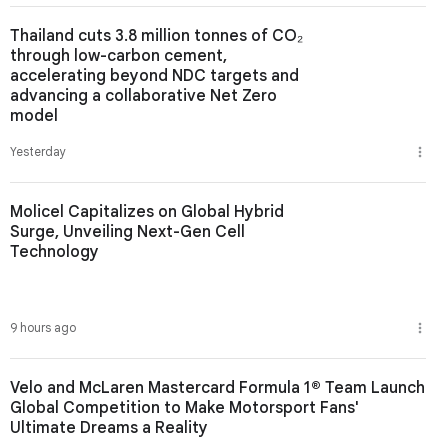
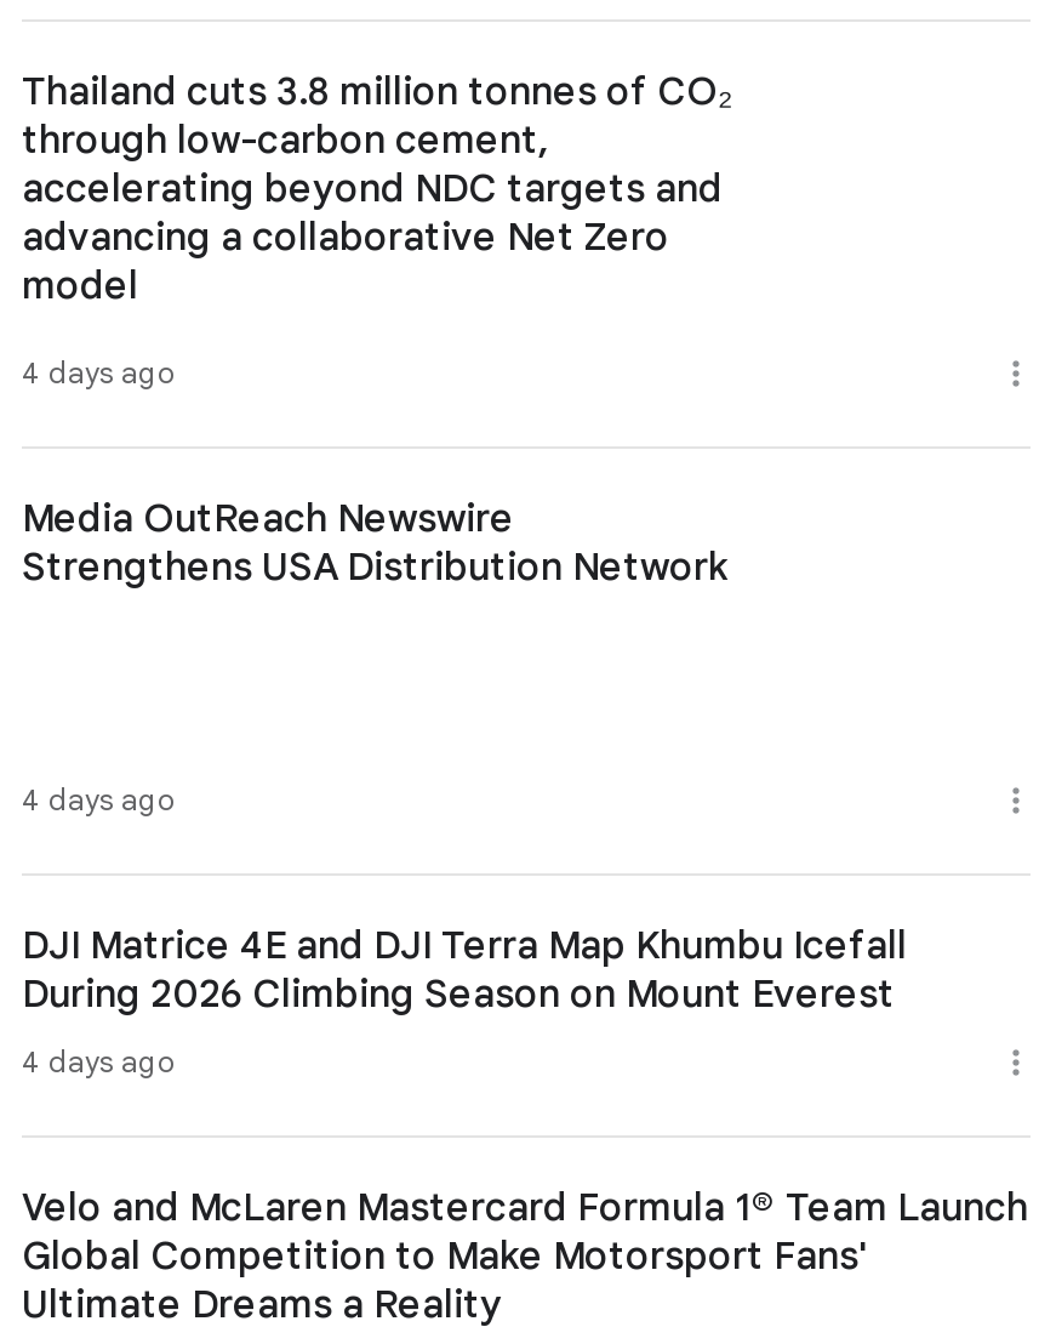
- Yesterday
- Molicel Capitalizes on Global Hybrid
- Surge, Unveiling Next-Gen Cell
- Technology
+ 4 days ago
+ Media OutReach Newswire
+ Strengthens USA Distribution Network

- 9 hours ago
+ 4 days ago
+ DJI Matrice 4E and DJI Terra Map Khumbu Icefall
+ During 2026 Climbing Season on Mount Everest
+ 4 days ago
